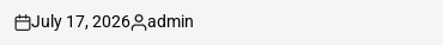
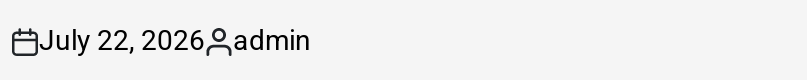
- July 17, 2026 admin
+ July 22, 2026 admin
